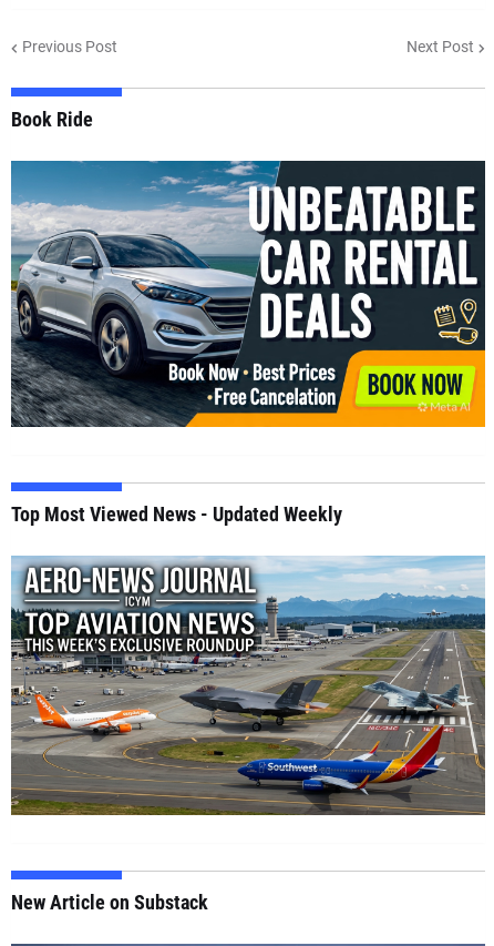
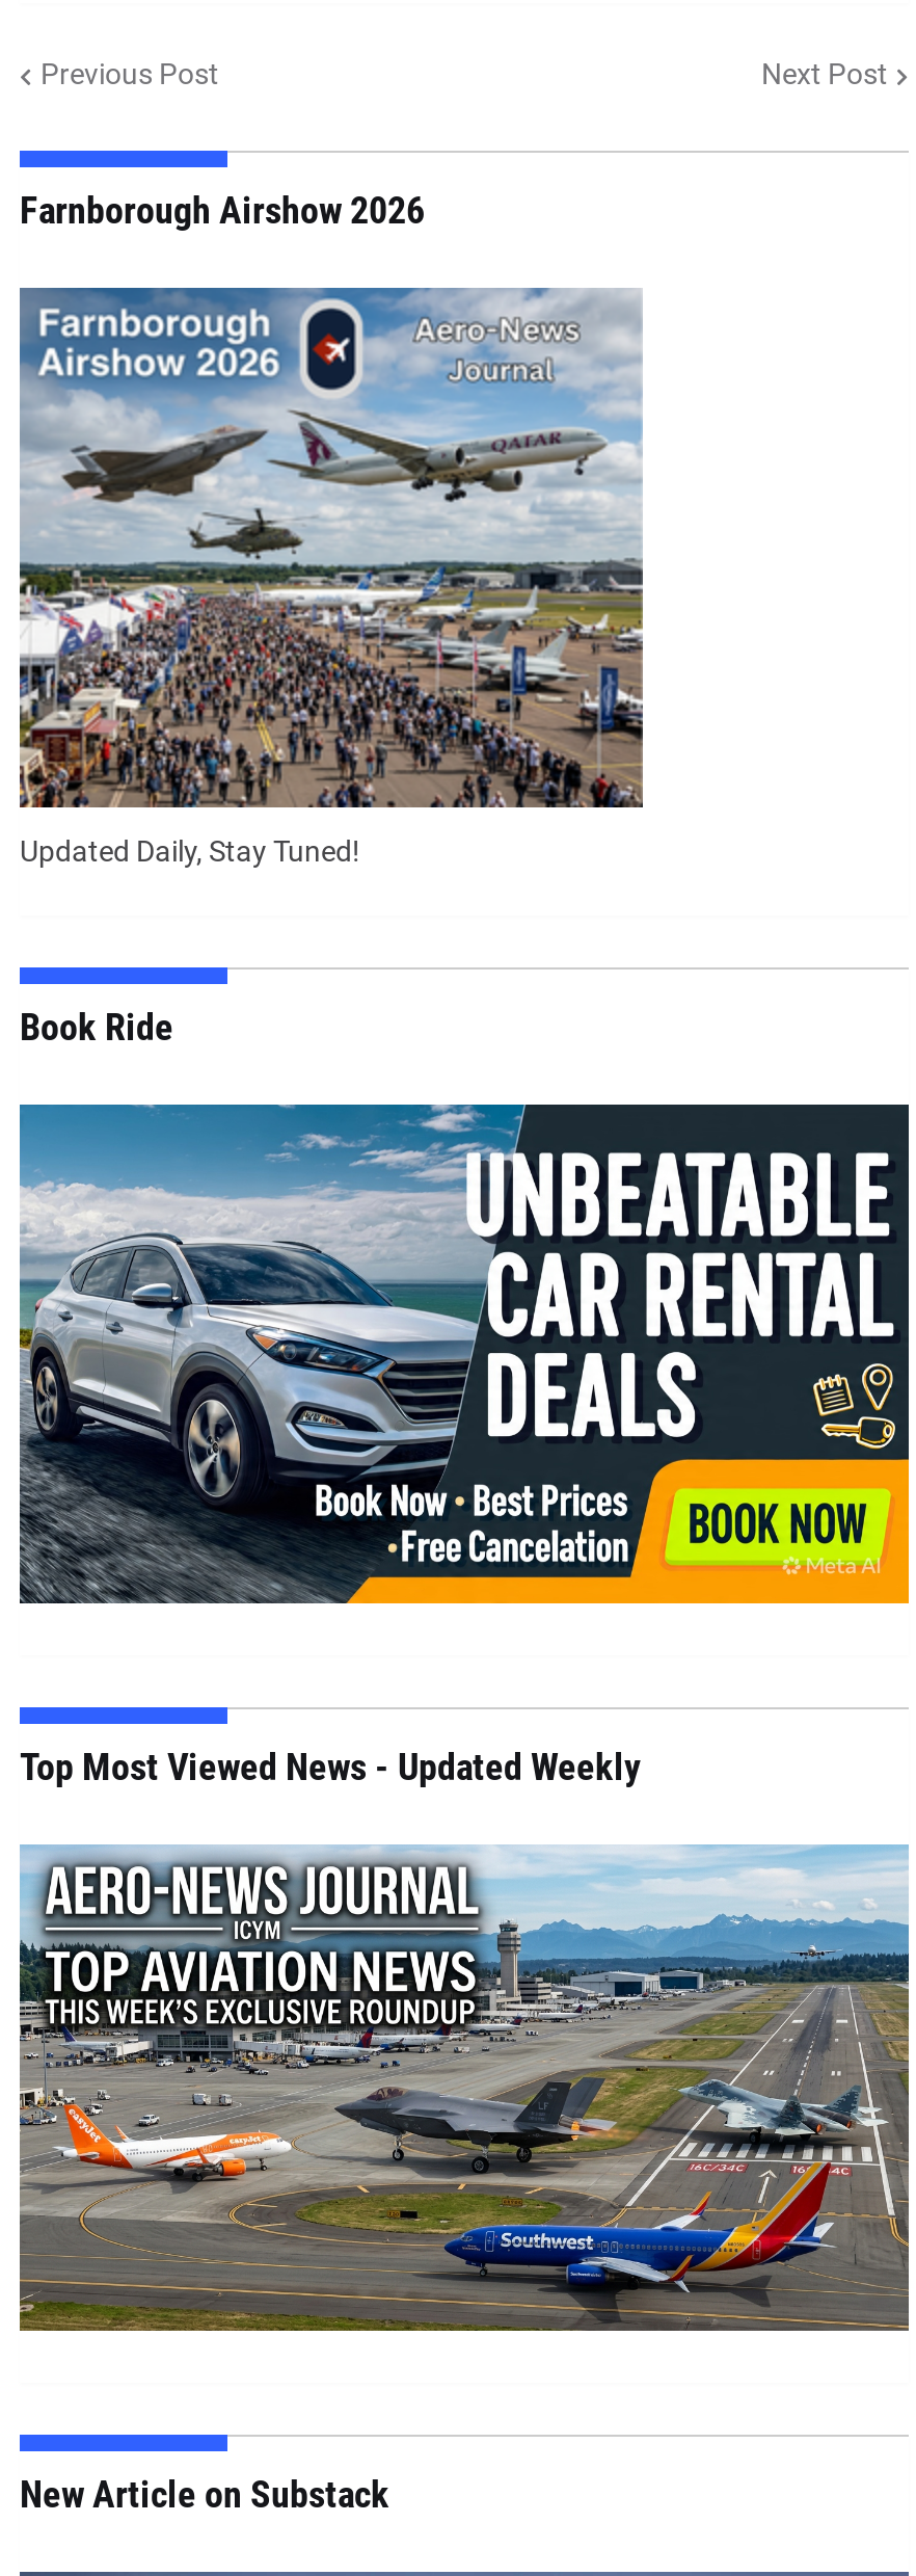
+ [image]
+ Updated Daily, Stay Tuned!

+ Farnborough Airshow 2026
